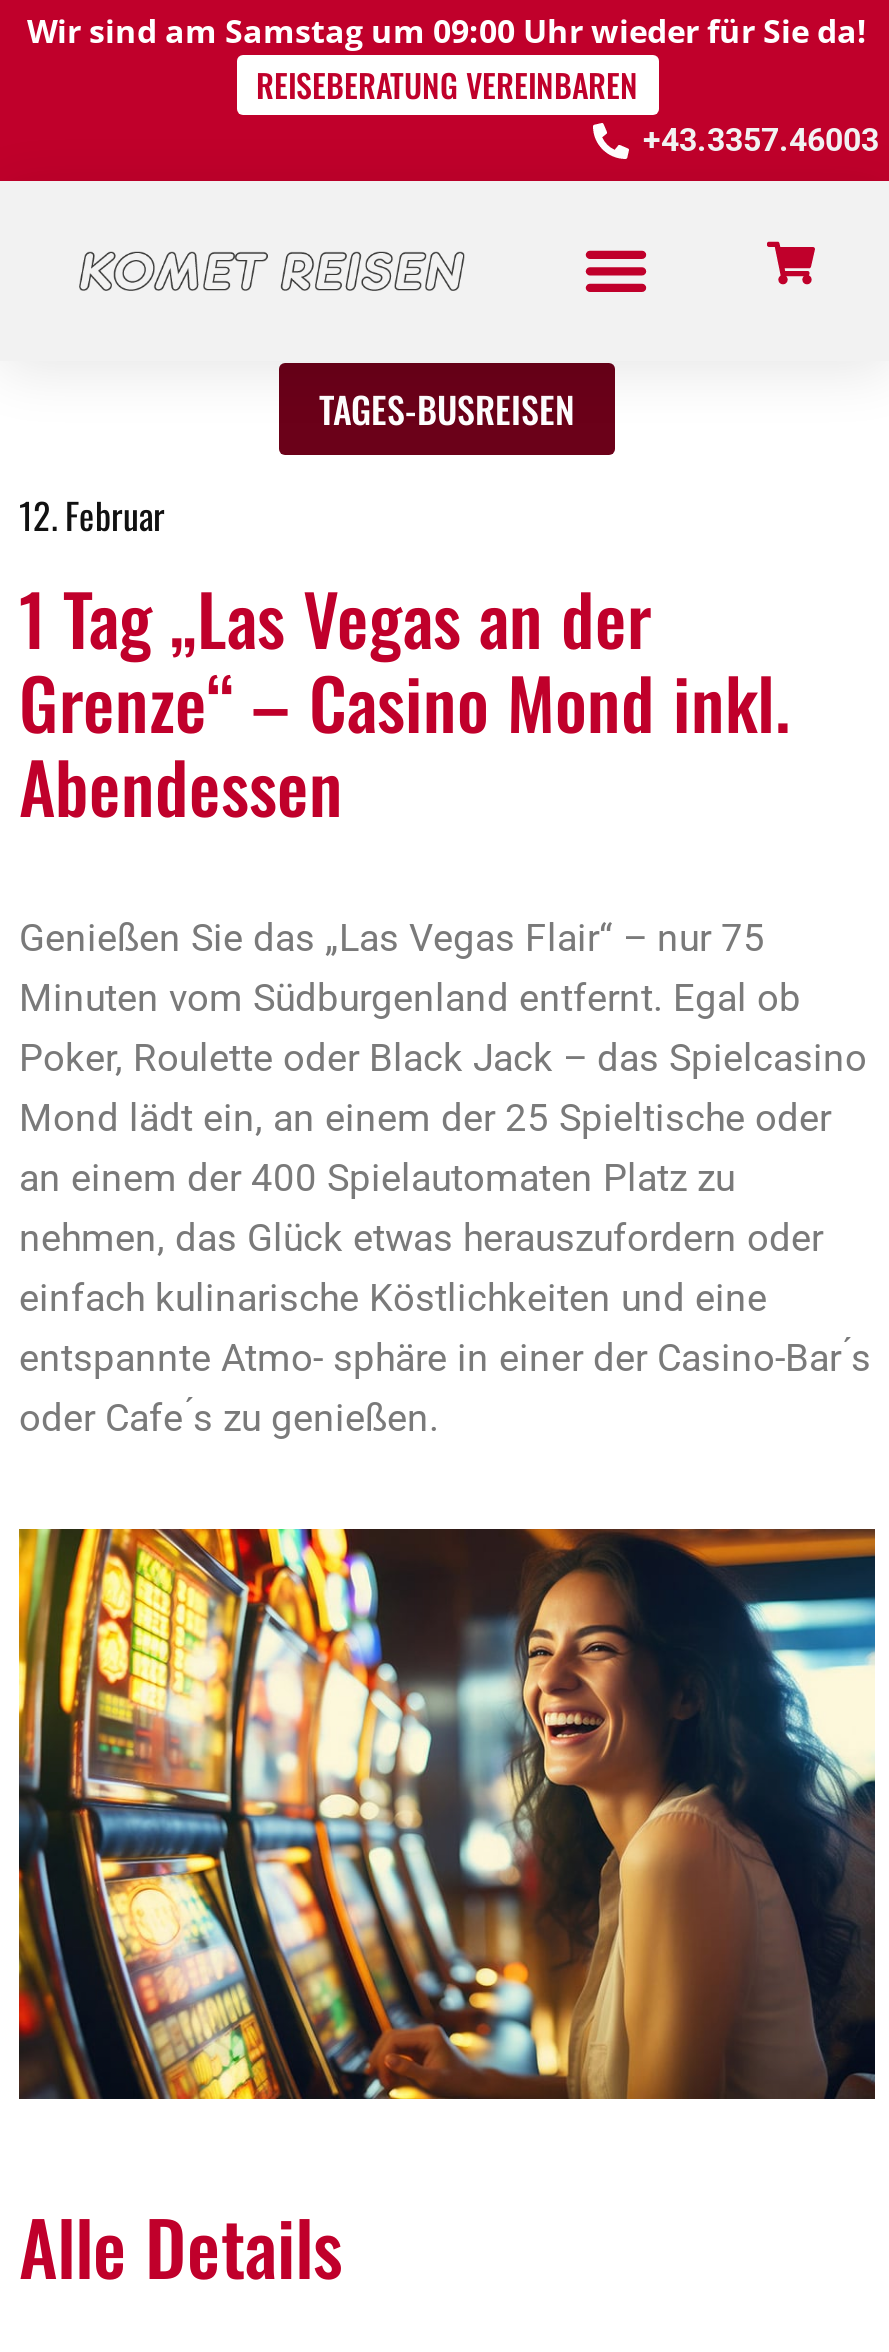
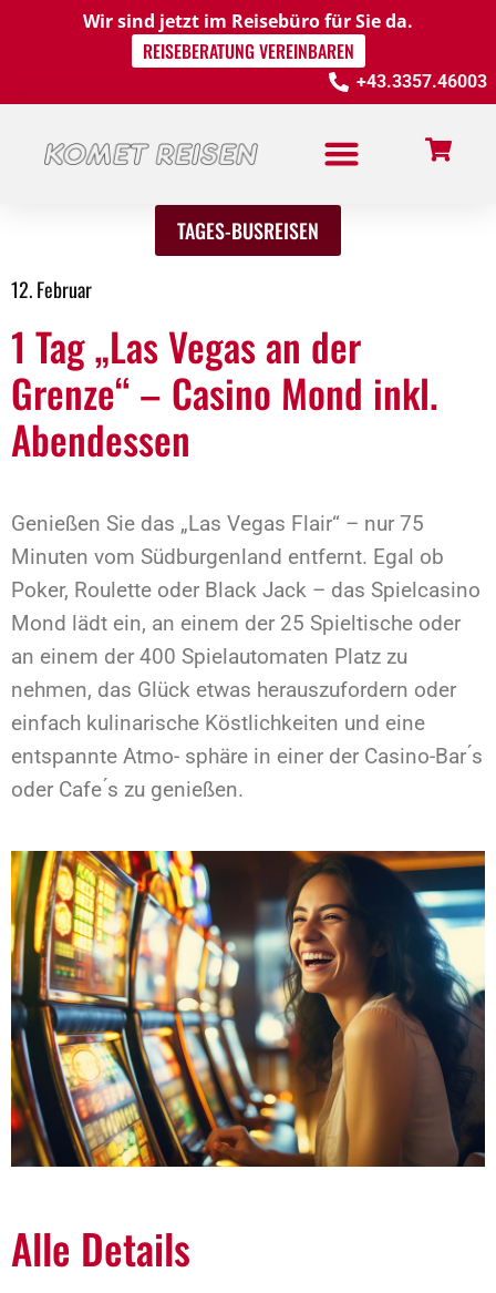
- Wir sind am Samstag um 09:00 Uhr wieder für Sie da!
+ Wir sind jetzt im Reisebüro für Sie da.
